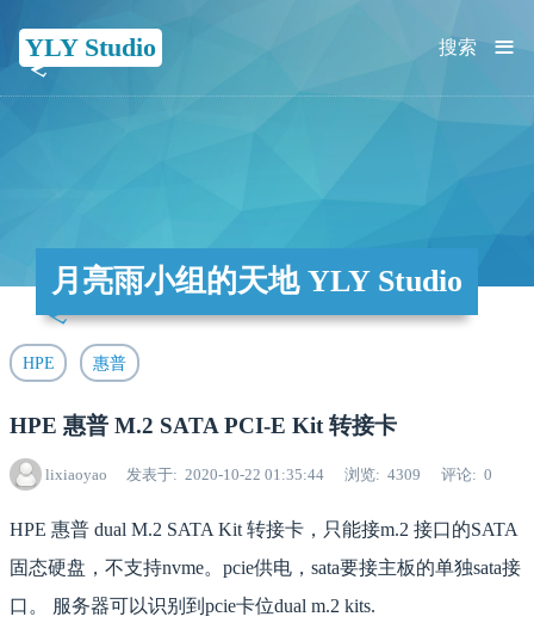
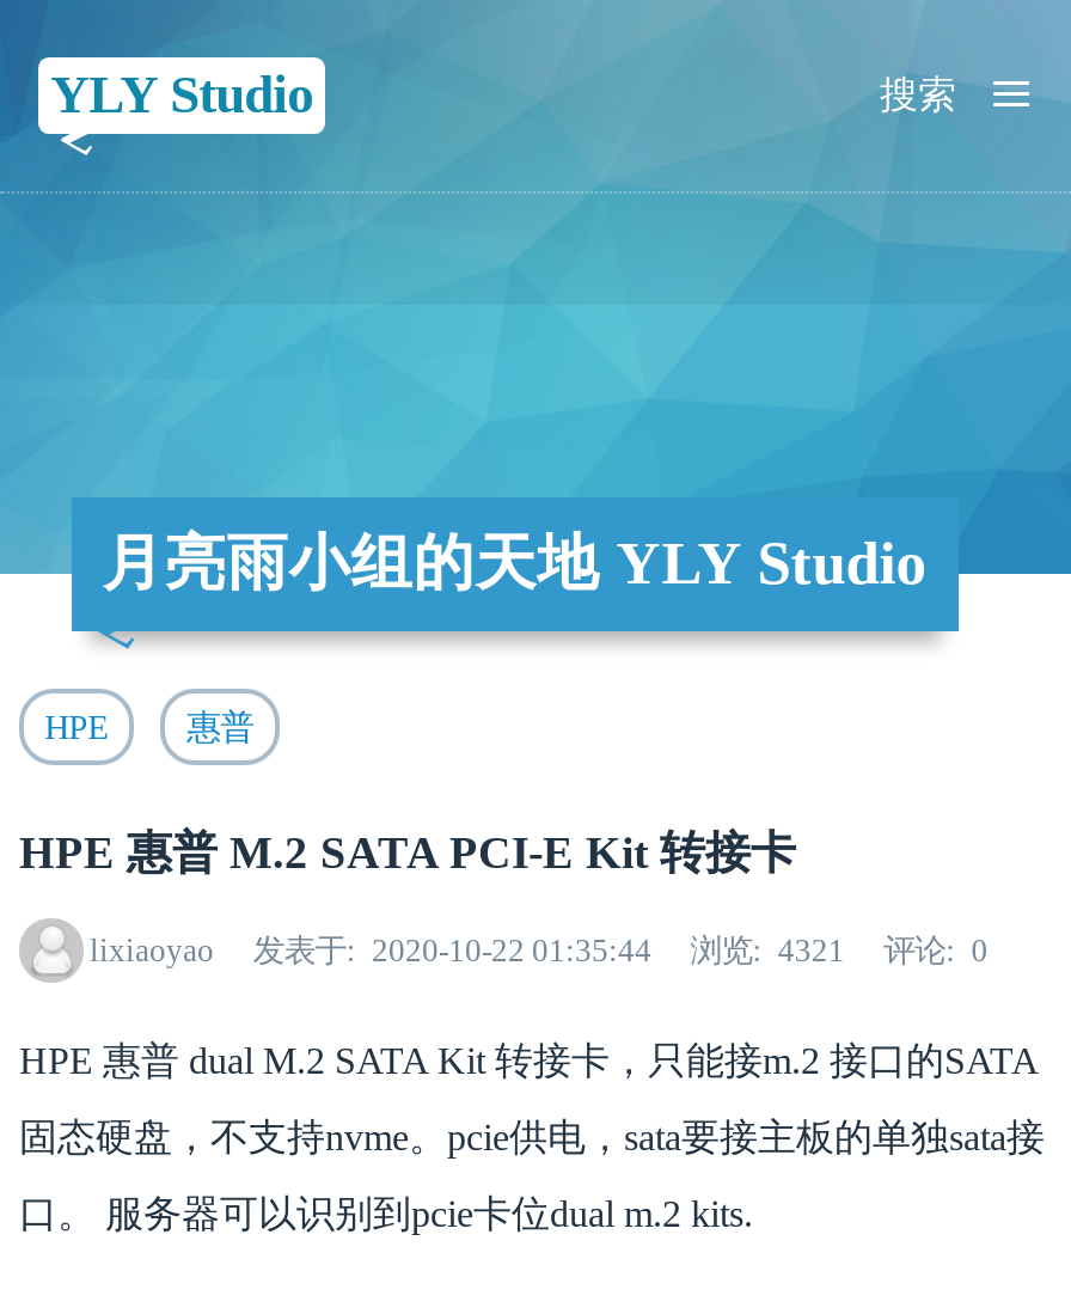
- lixiaoyao 发表于 2020-10-22 01:35:44 浏览 4309 评论 0
+ lixiaoyao 发表于 2020-10-22 01:35:44 浏览 4321 评论 0
